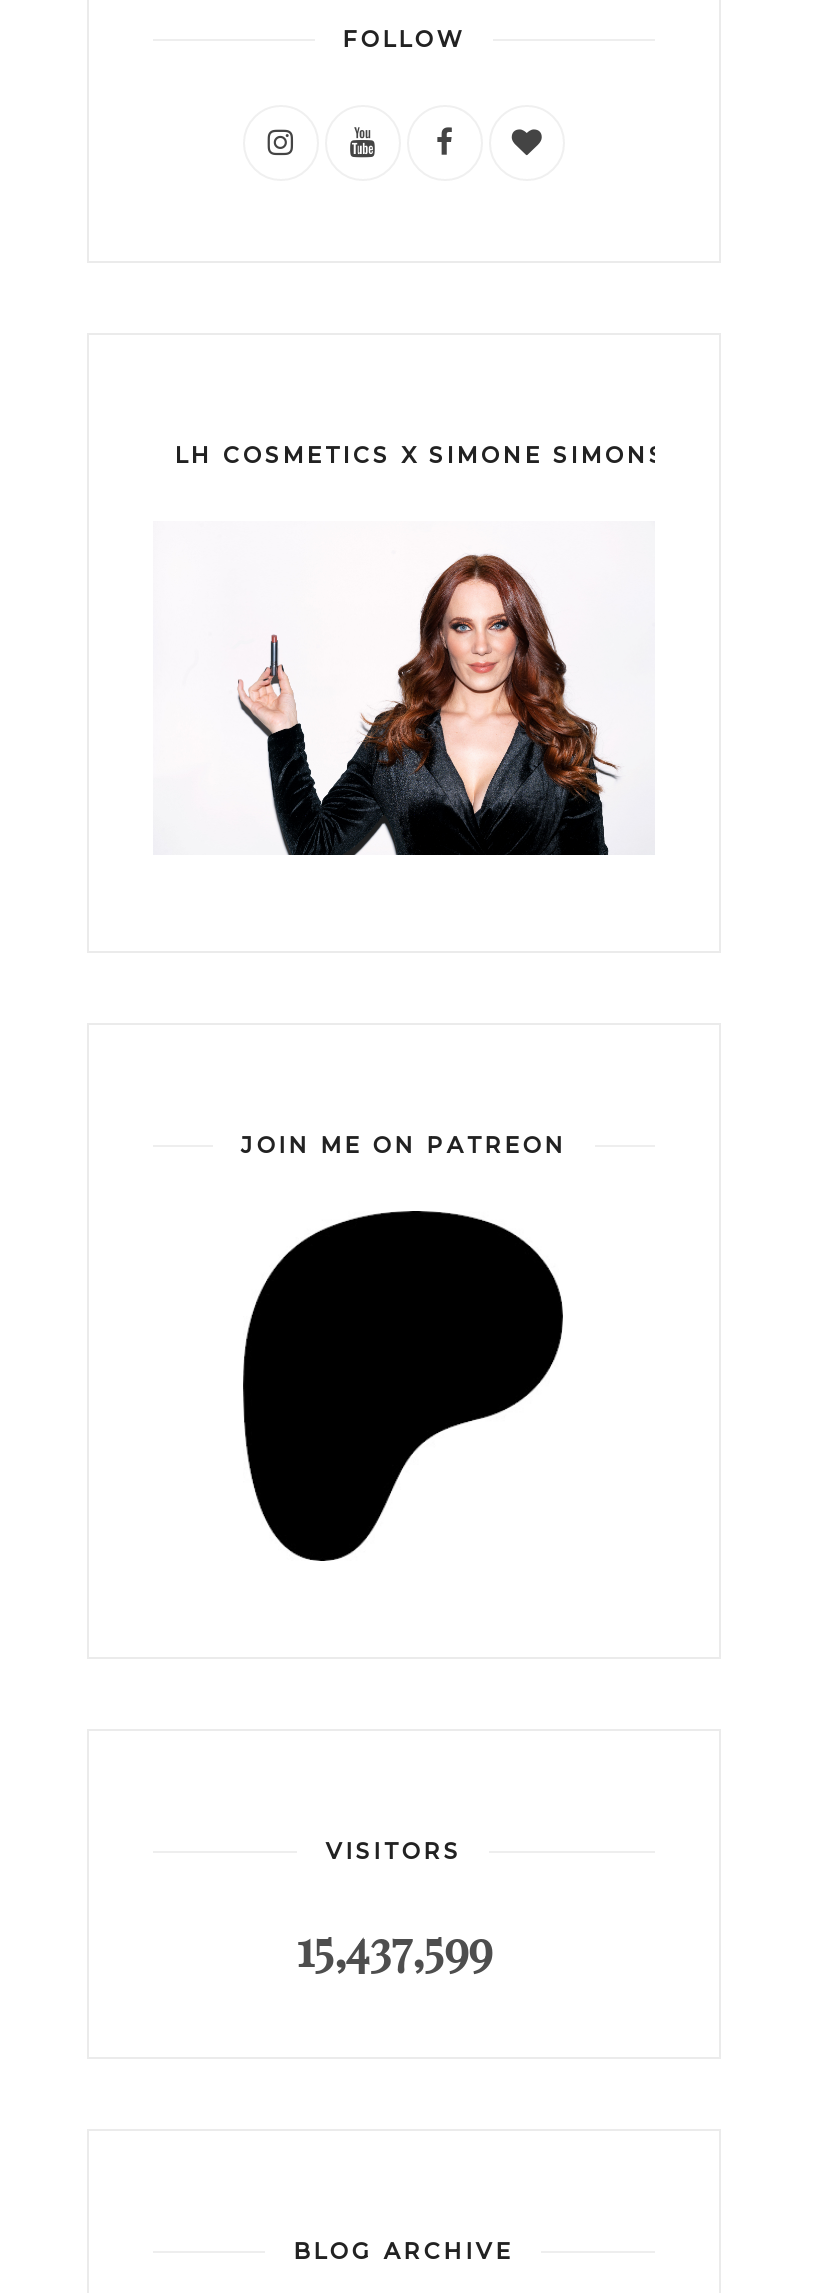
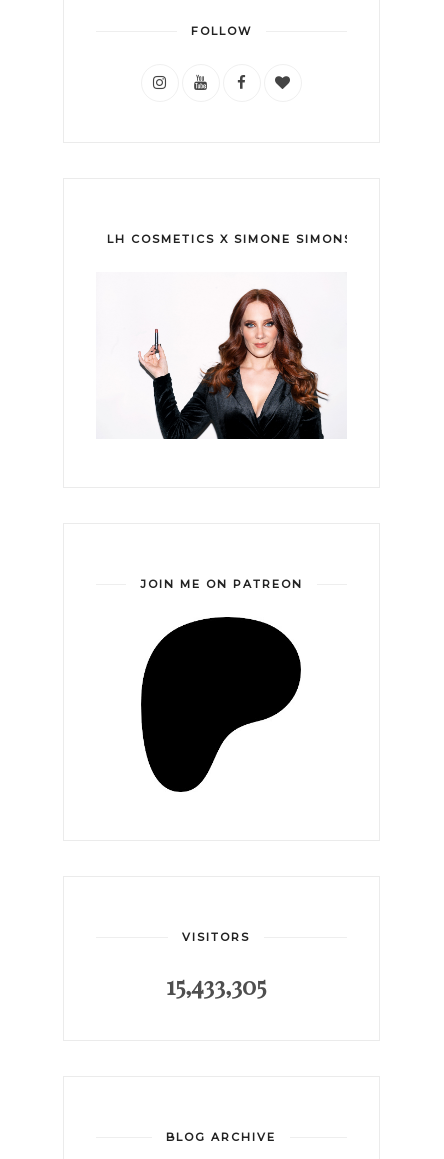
- 15,437,599
+ 15,433,305
